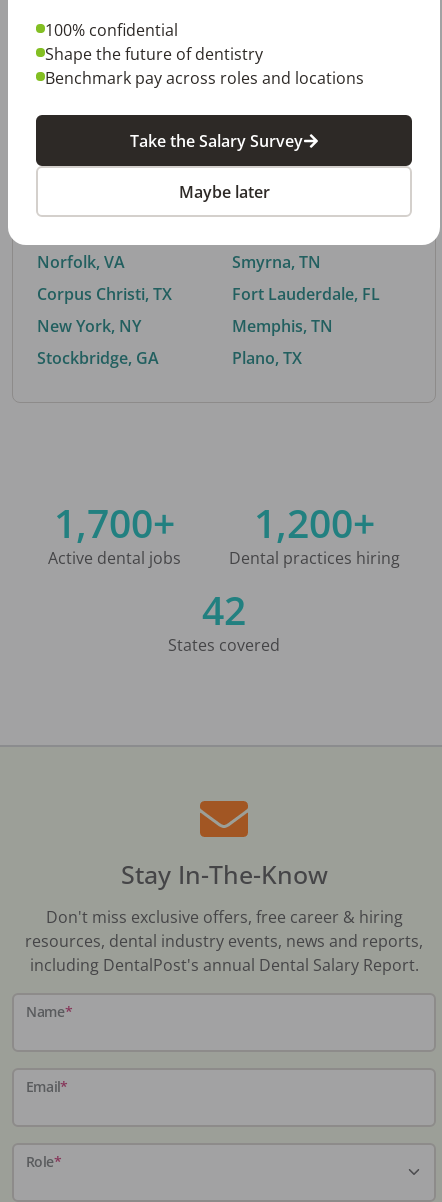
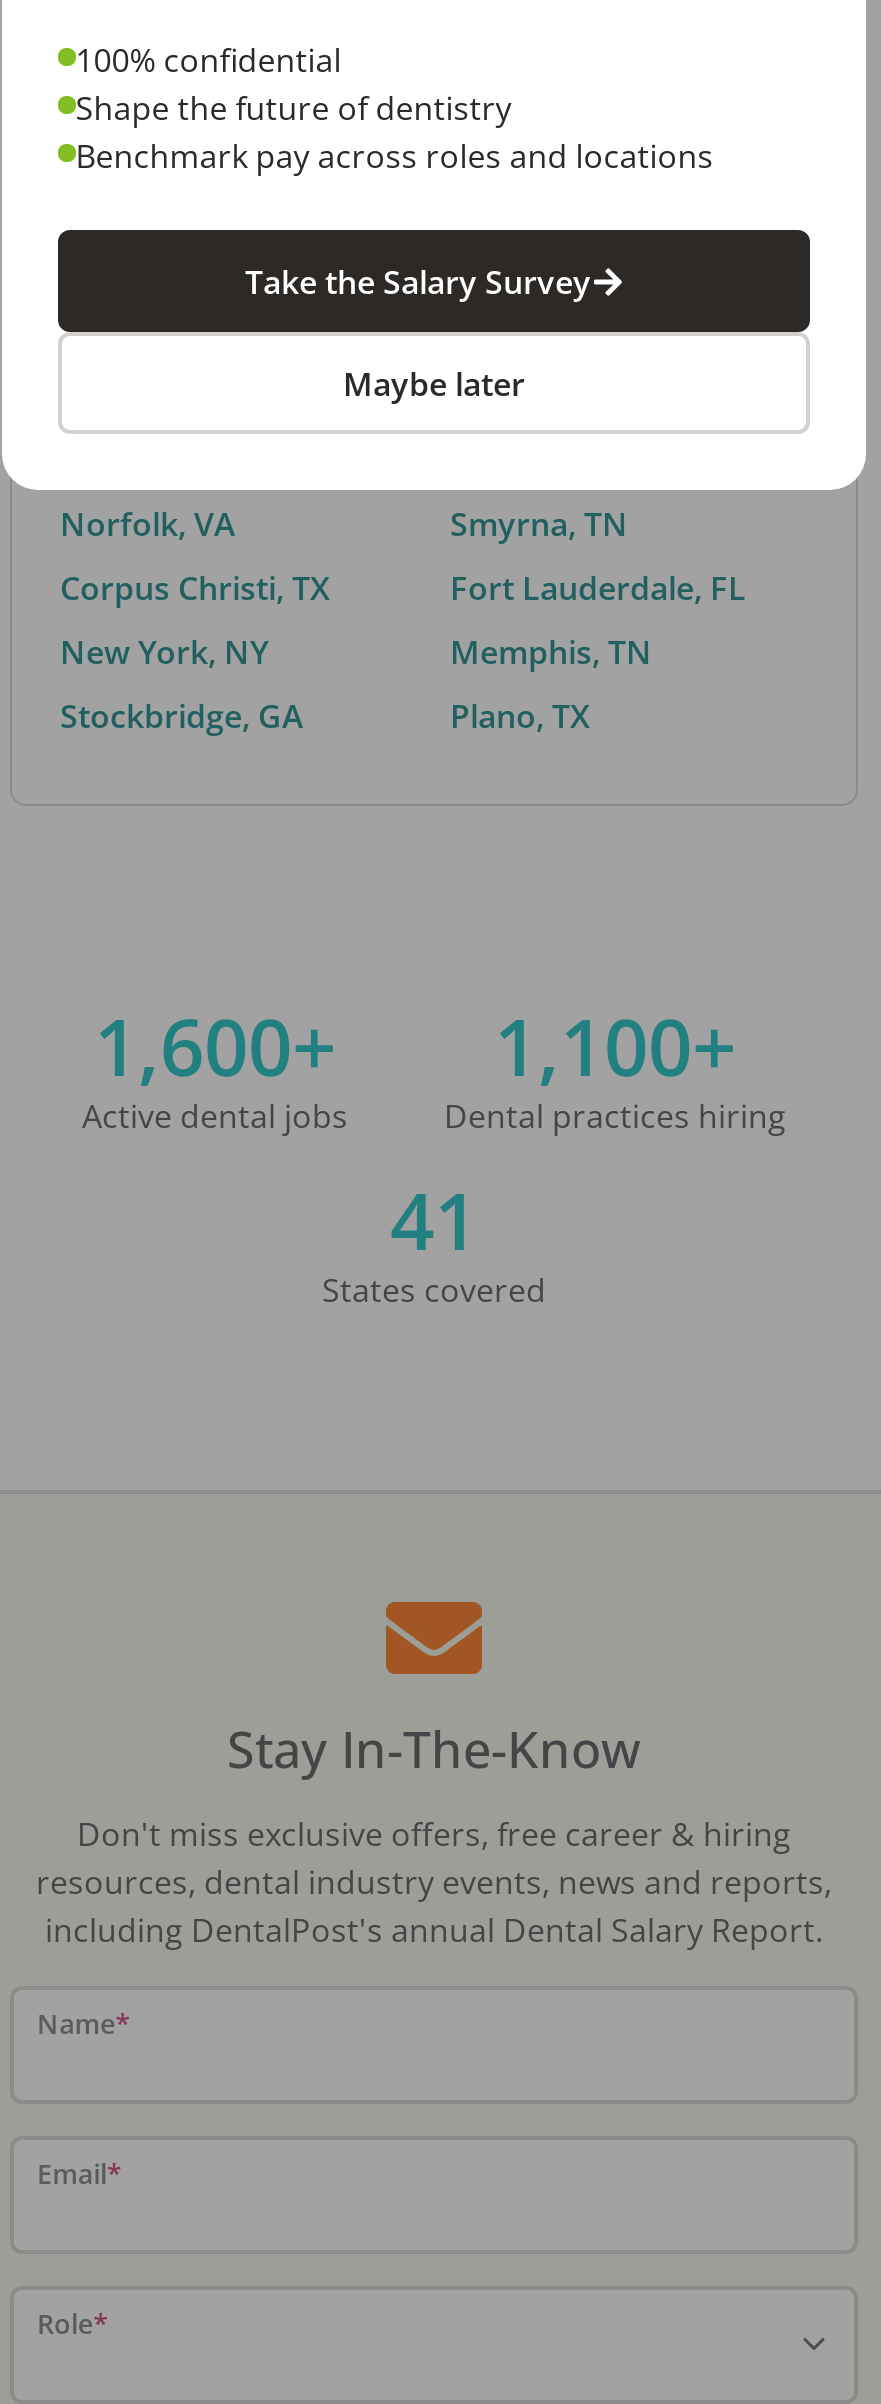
- 1,700+
+ 1,600+

- 1,200+
+ 1,100+

- 42
+ 41
